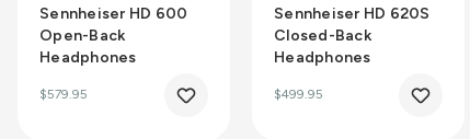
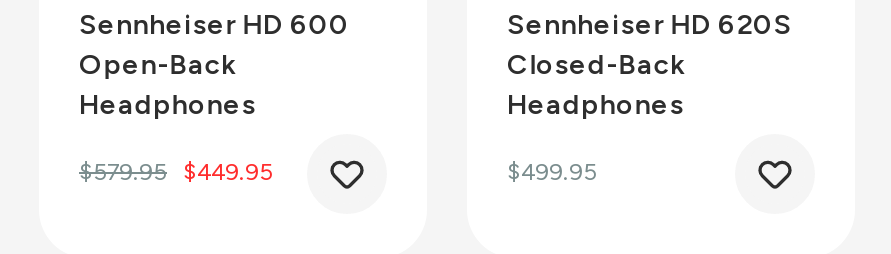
- $579.95
+ $579.95 $449.95
